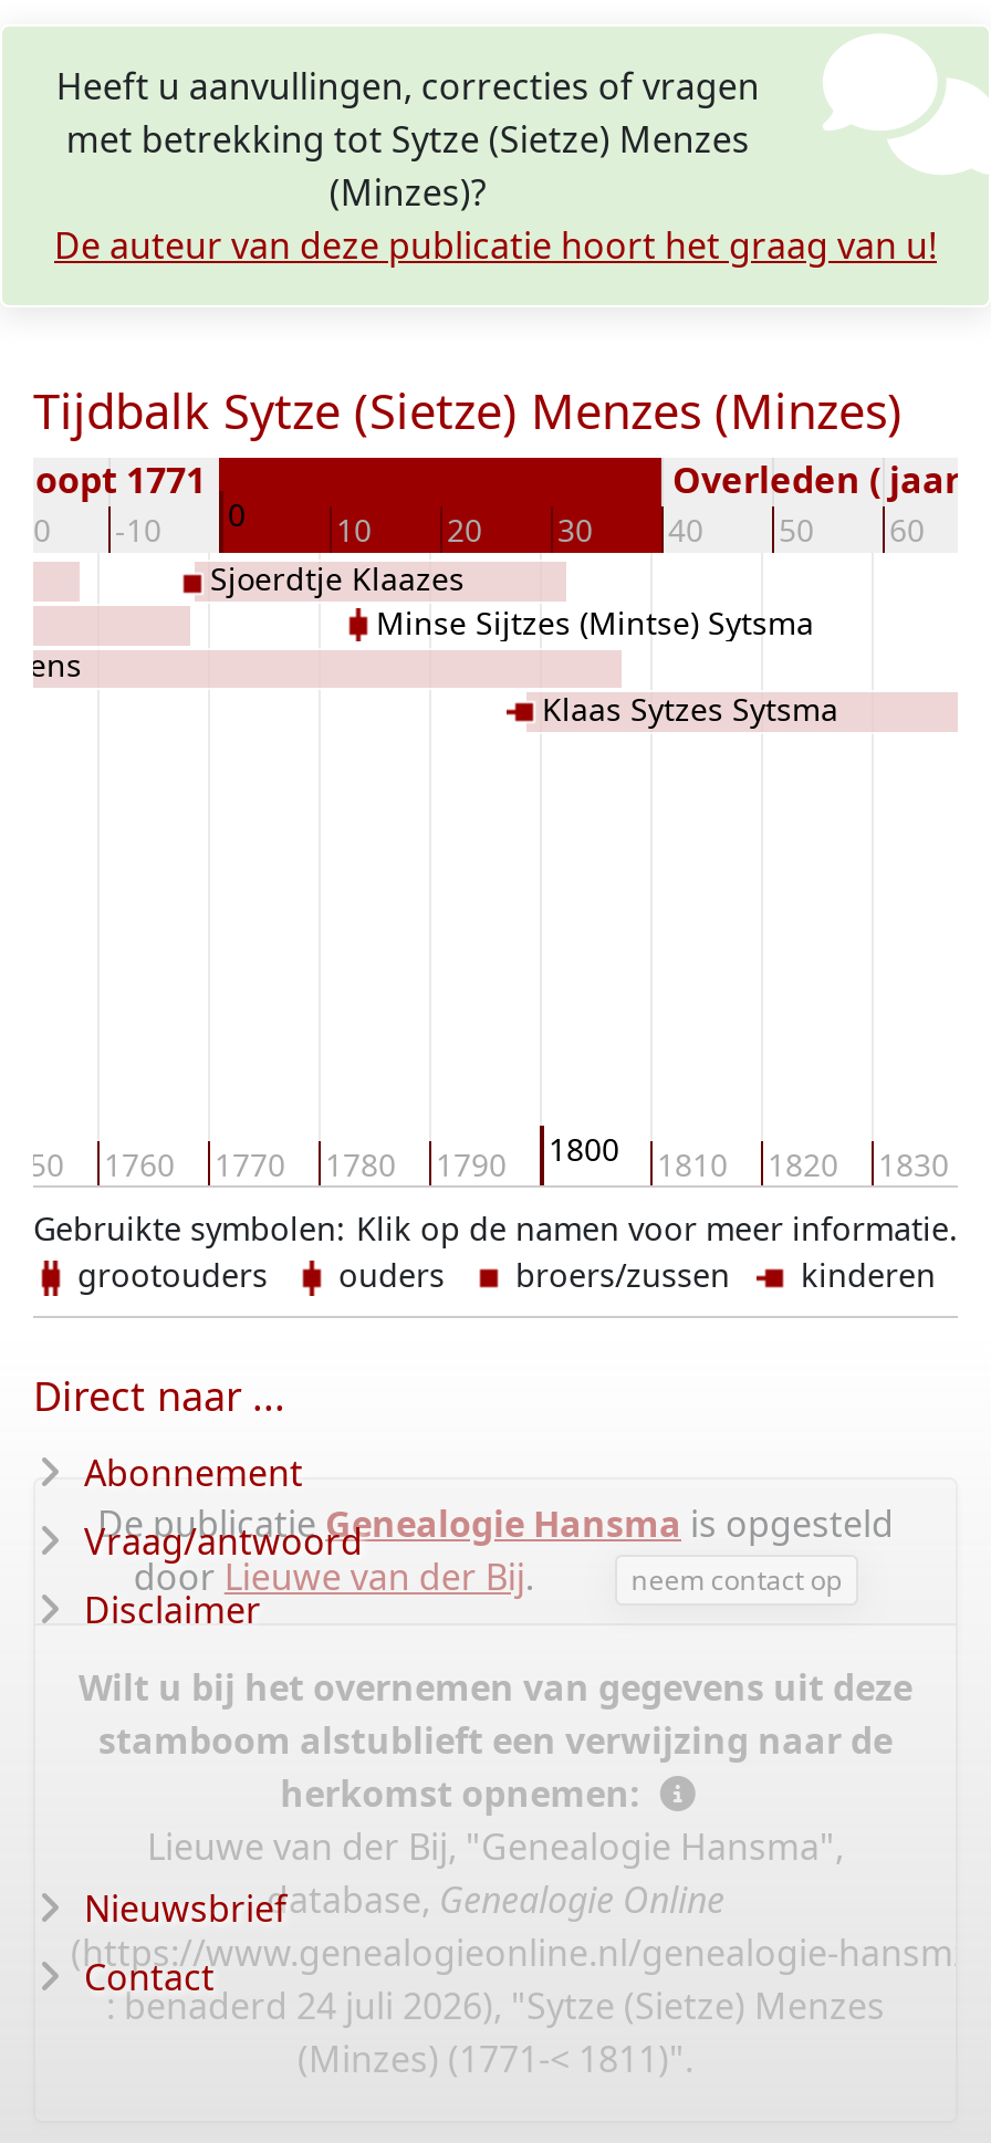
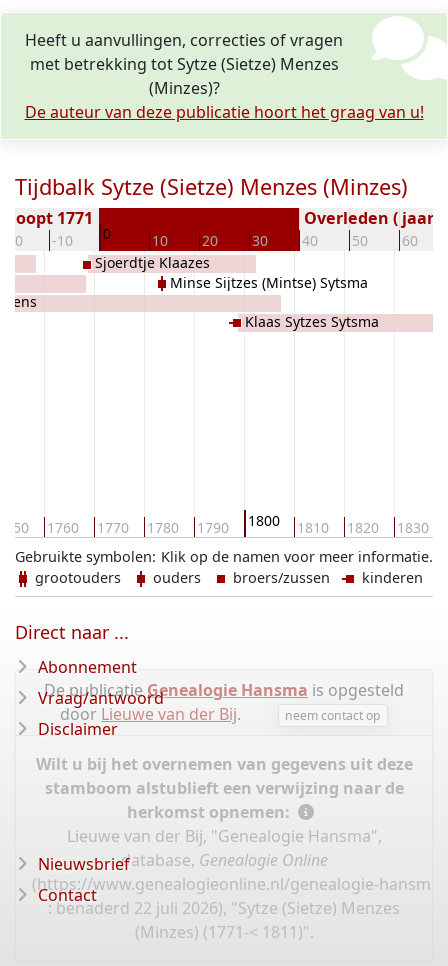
- : benaderd 24 juli 2026), "Sytze (Sietze) Menzes
+ : benaderd 22 juli 2026), "Sytze (Sietze) Menzes
